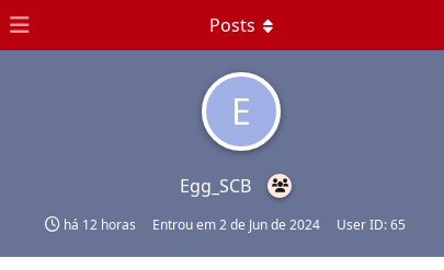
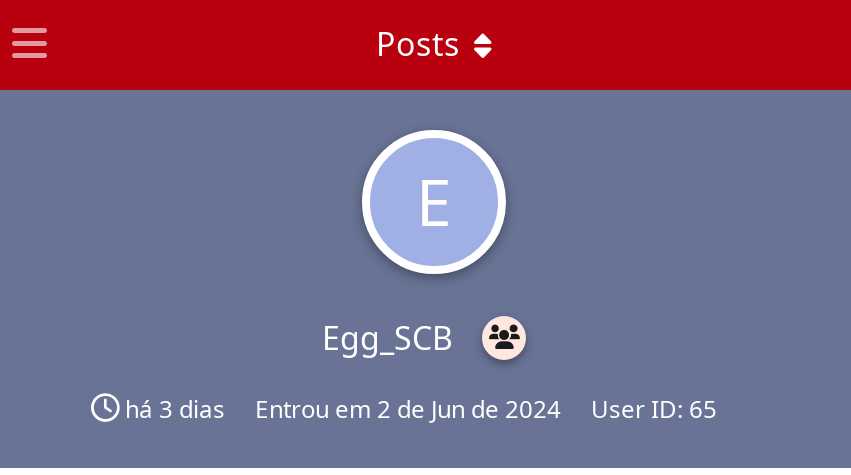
- há 12 horas Entrou em 2 de Jun de 2024 User ID: 65
+ há 3 dias Entrou em 2 de Jun de 2024 User ID: 65
